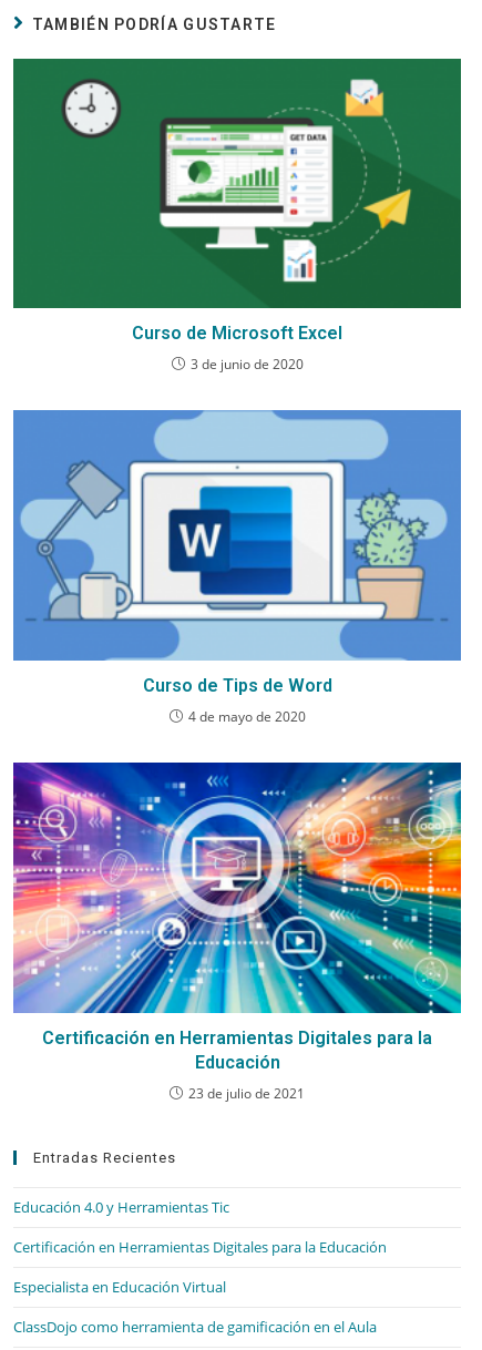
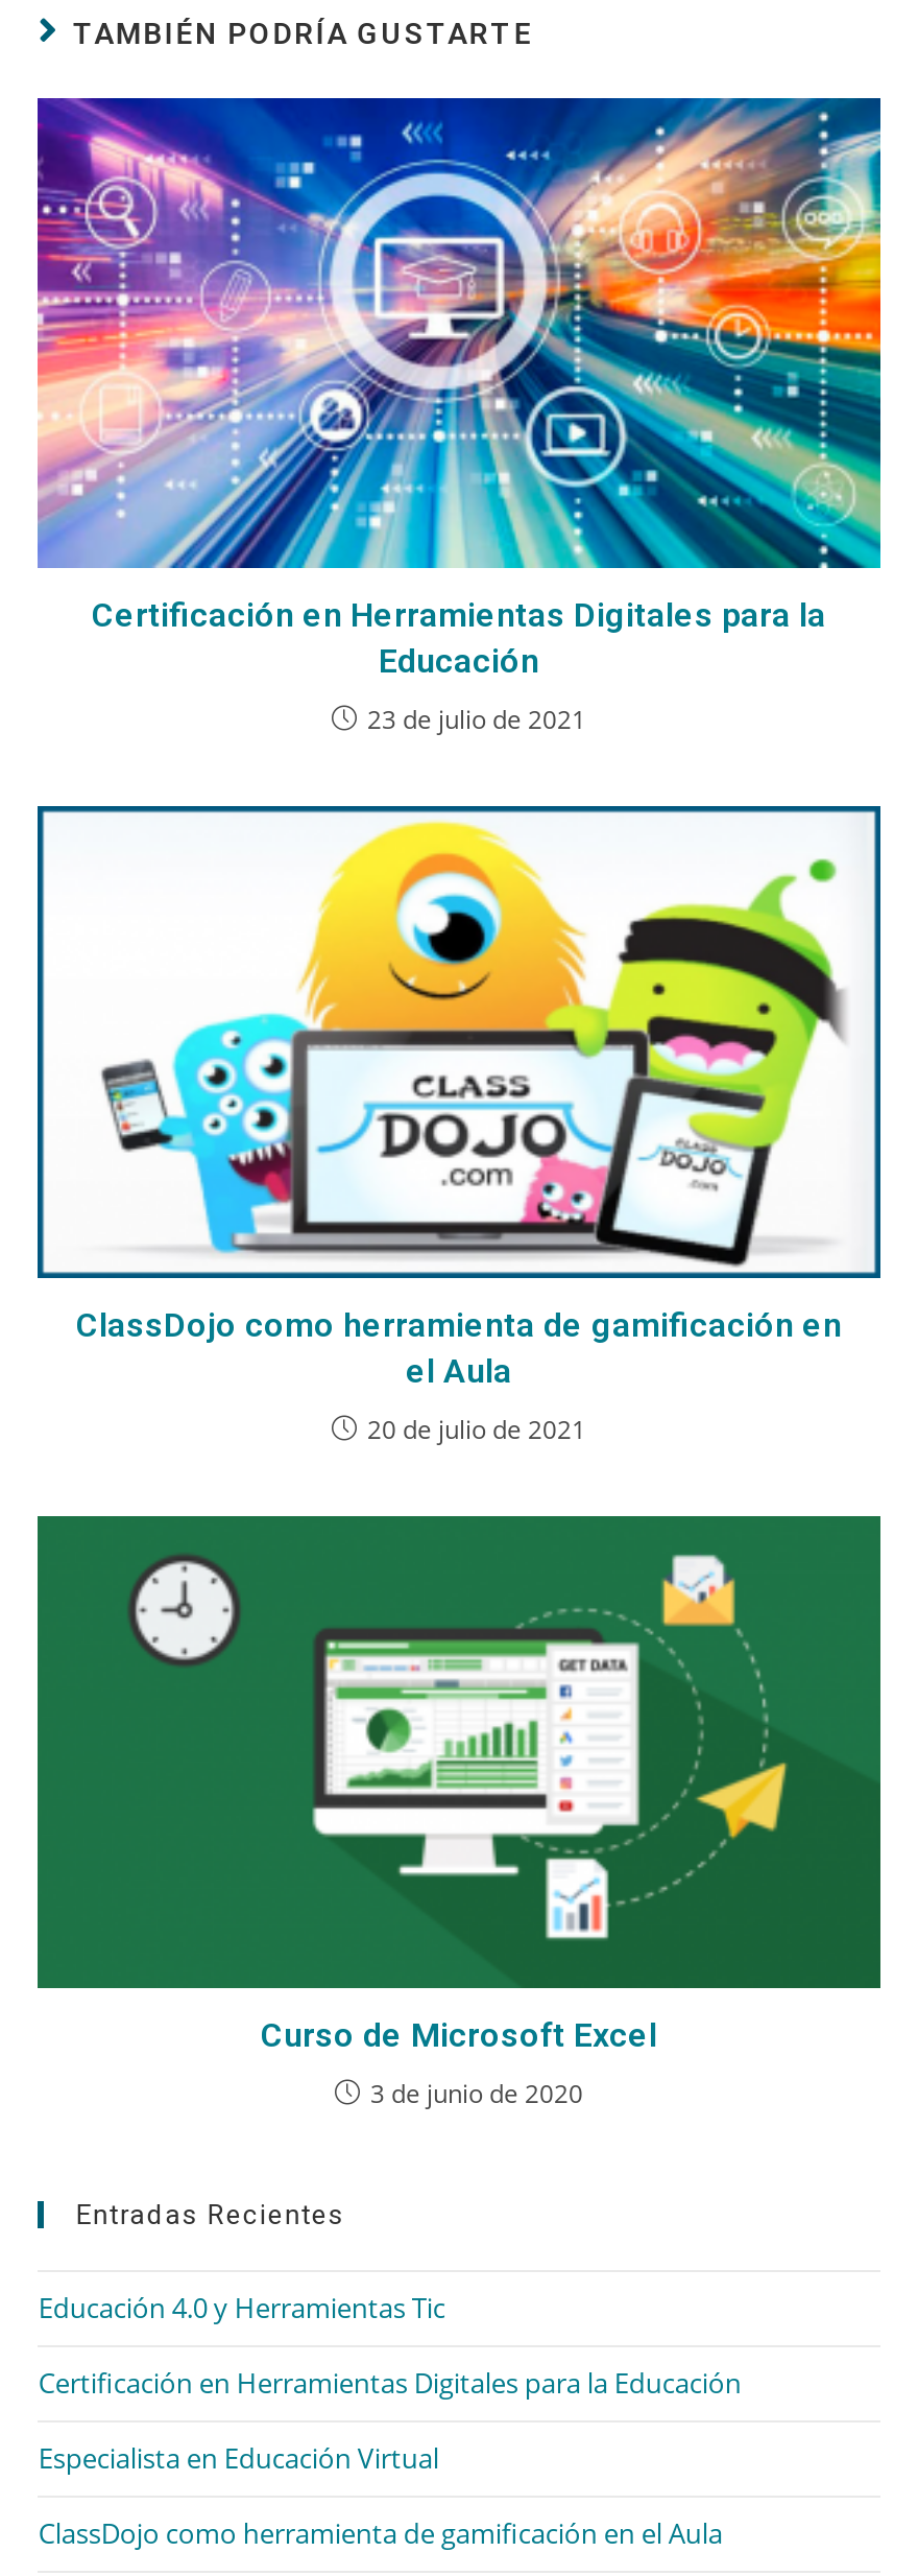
moved down: [image] | Curso de Microsoft Excel | 3 de junio de 2020

- [image]
+ [image]

- Curso de Tips de Word
- 4 de mayo de 2020

moved up: [image] | Certificación en Herramientas Digitales para la | Educación | 23 de julio de 2021

+ ClassDojo como herramienta de gamificación en
+ el Aula
+ 20 de julio de 2021
